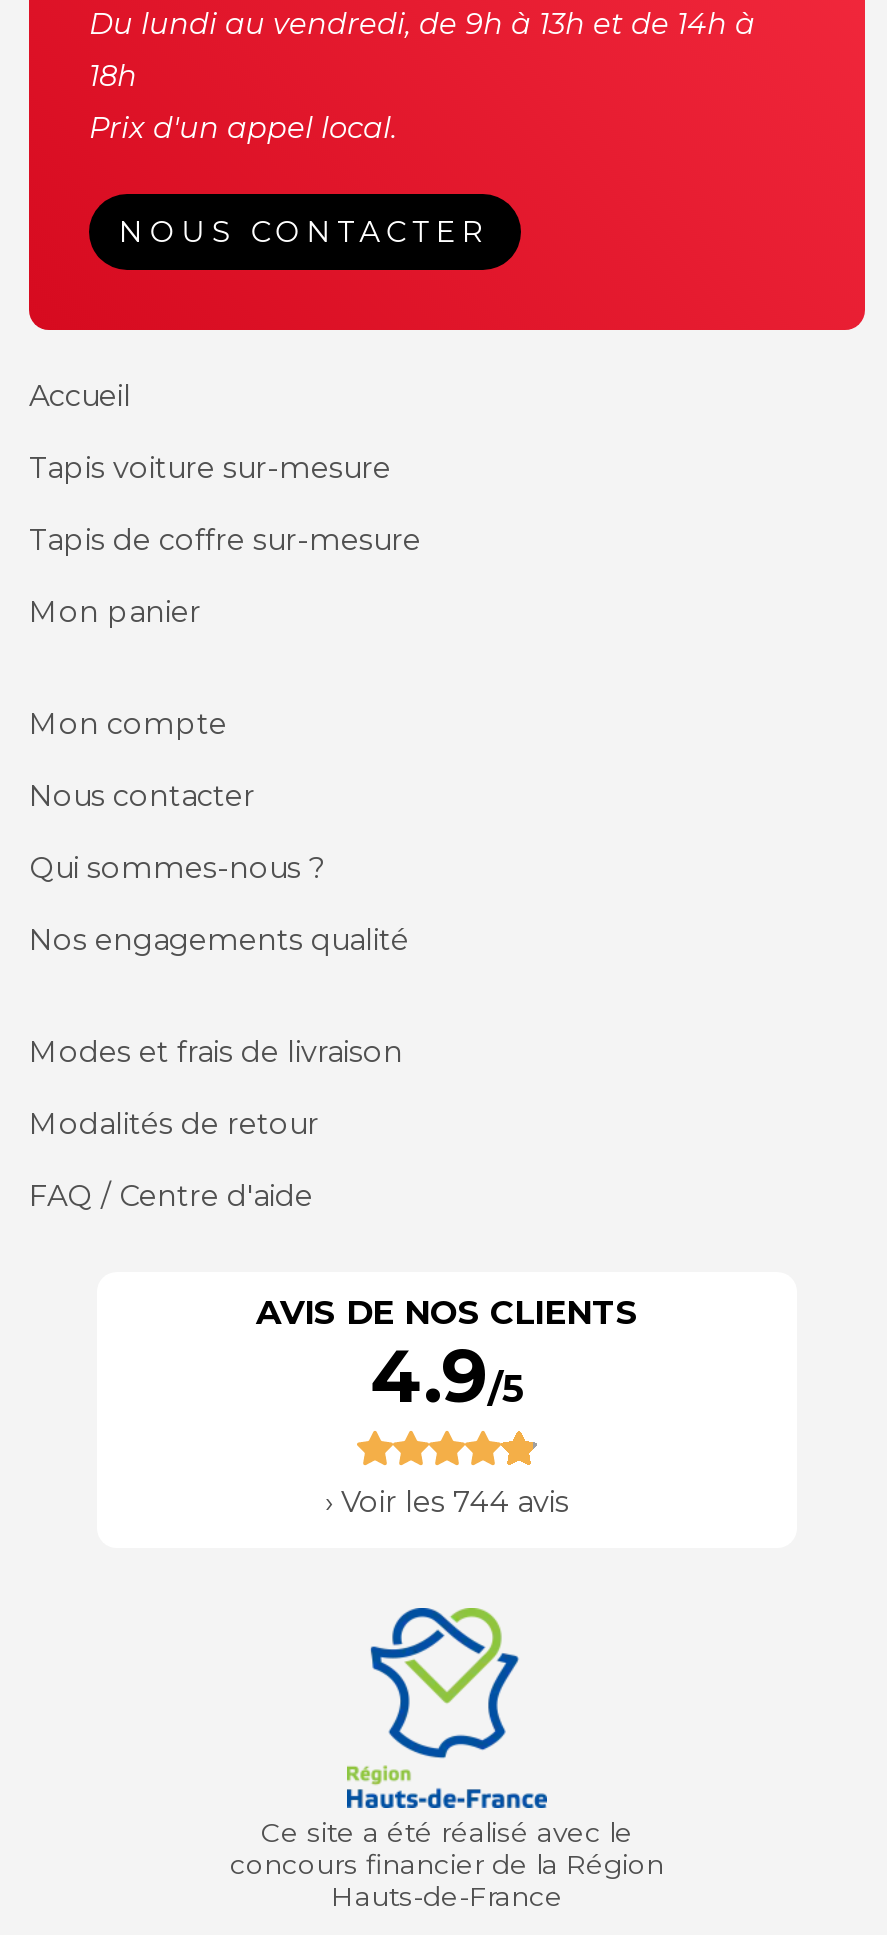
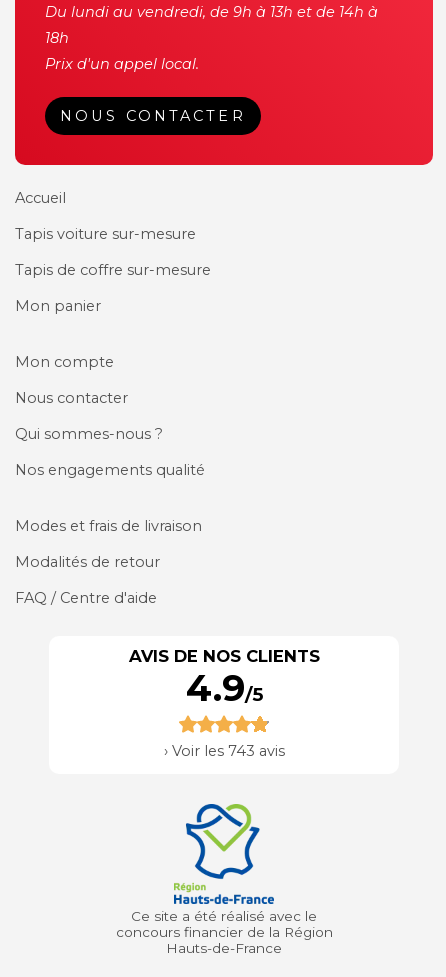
- › Voir les 744 avis
+ › Voir les 743 avis
